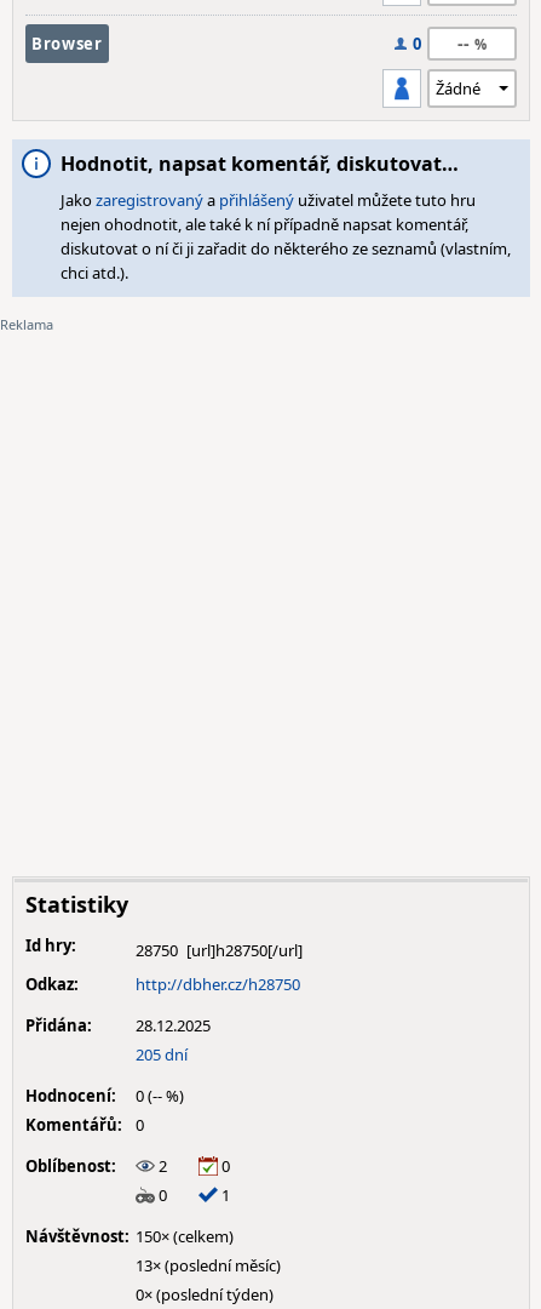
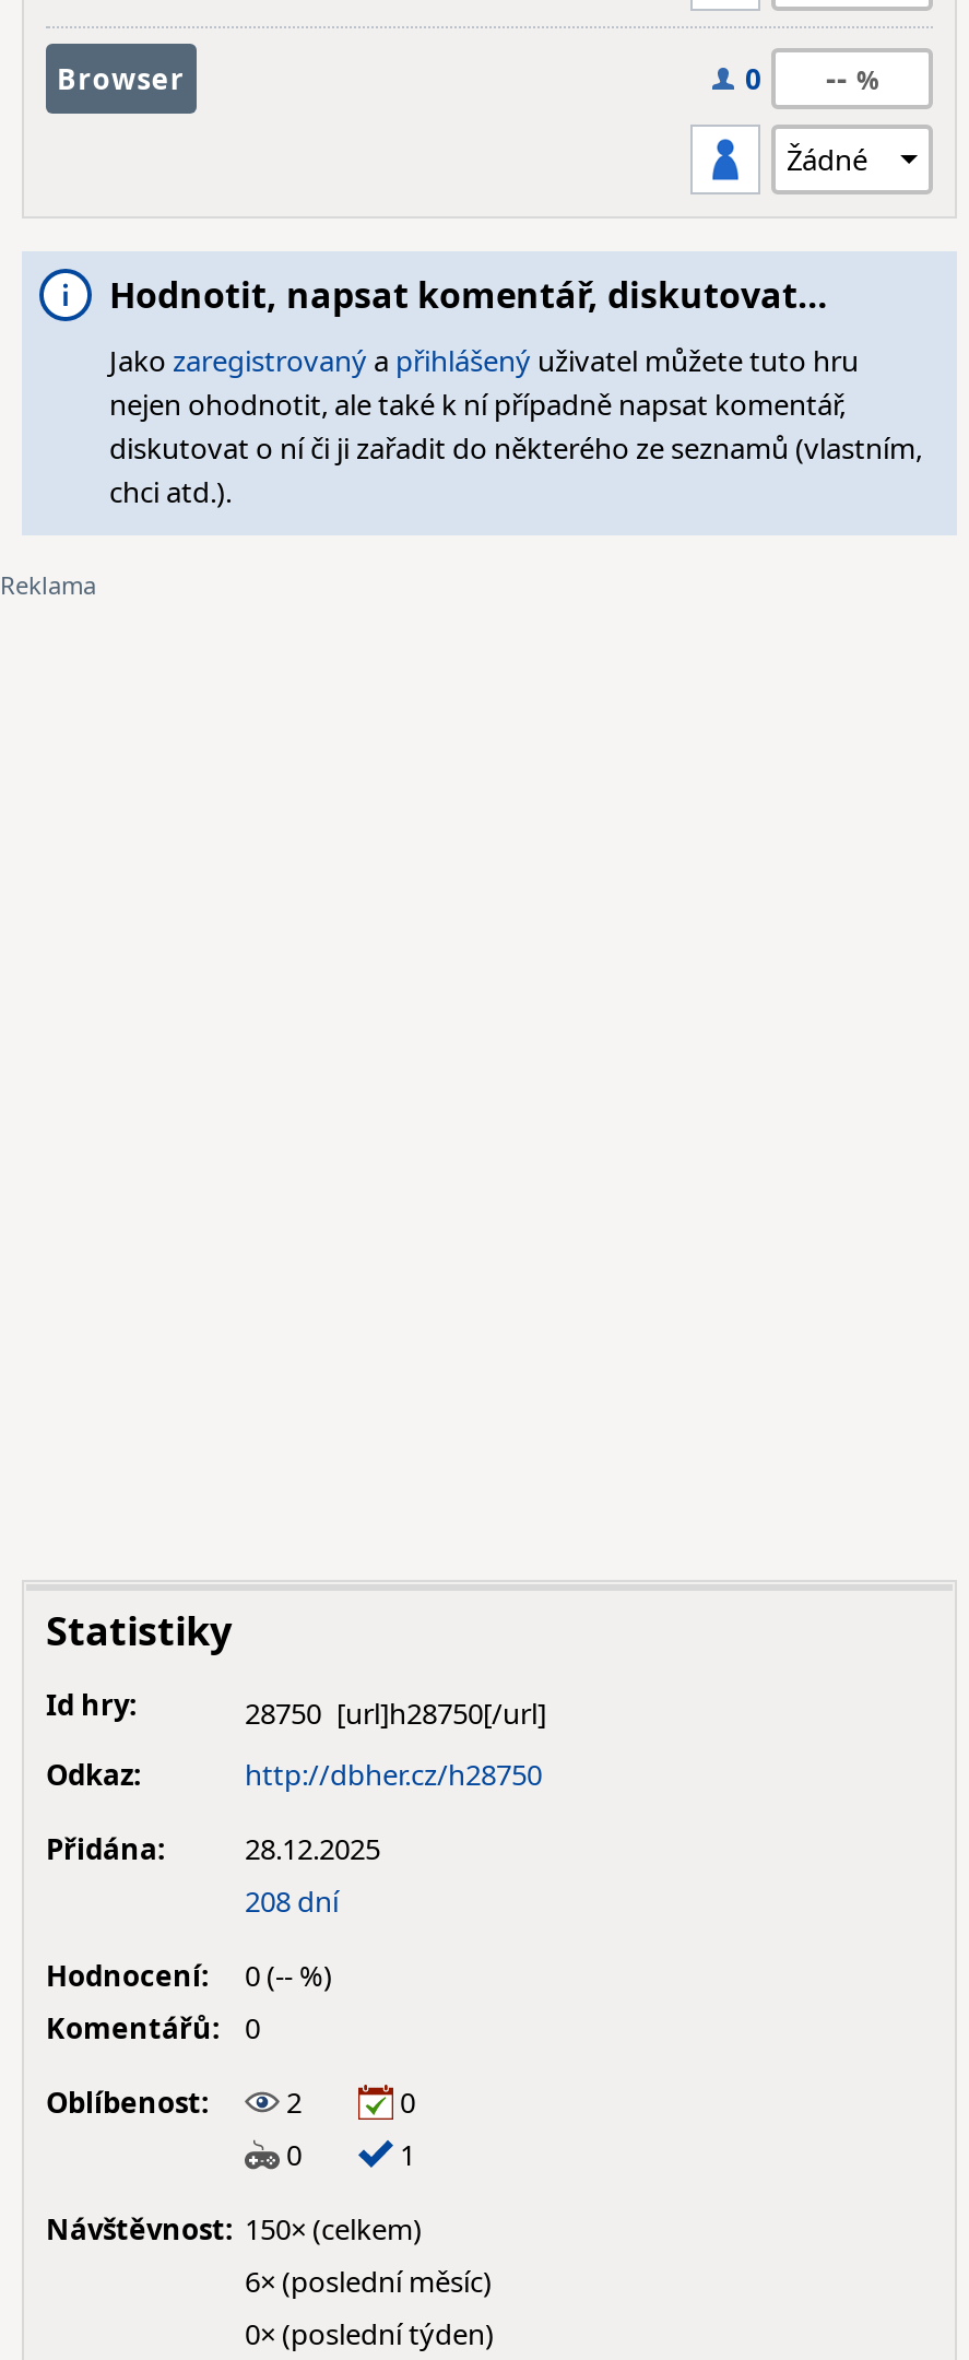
- 205 dní
+ 208 dní

- 13× (poslední měsíc)
+ 6× (poslední měsíc)
